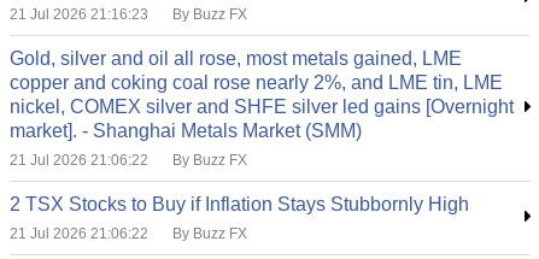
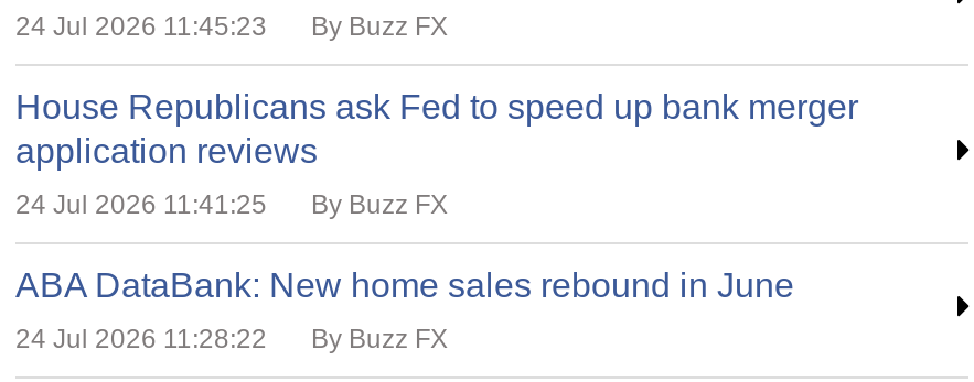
- 21 Jul 2026 21:16:23 By Buzz FX
+ 24 Jul 2026 11:45:23 By Buzz FX

- Gold, silver and oil all rose, most metals gained, LME
- copper and coking coal rose nearly 2%, and LME tin, LME
- nickel, COMEX silver and SHFE silver led gains [Overnight
- market]. - Shanghai Metals Market (SMM)
+ House Republicans ask Fed to speed up bank merger
+ application reviews

- 21 Jul 2026 21:06:22 By Buzz FX
+ 24 Jul 2026 11:41:25 By Buzz FX

- 2 TSX Stocks to Buy if Inflation Stays Stubbornly High
+ ABA DataBank: New home sales rebound in June

- 21 Jul 2026 21:06:22 By Buzz FX
+ 24 Jul 2026 11:28:22 By Buzz FX
